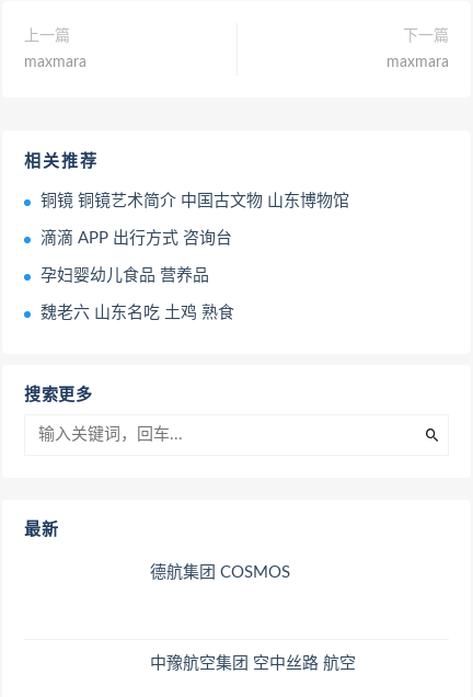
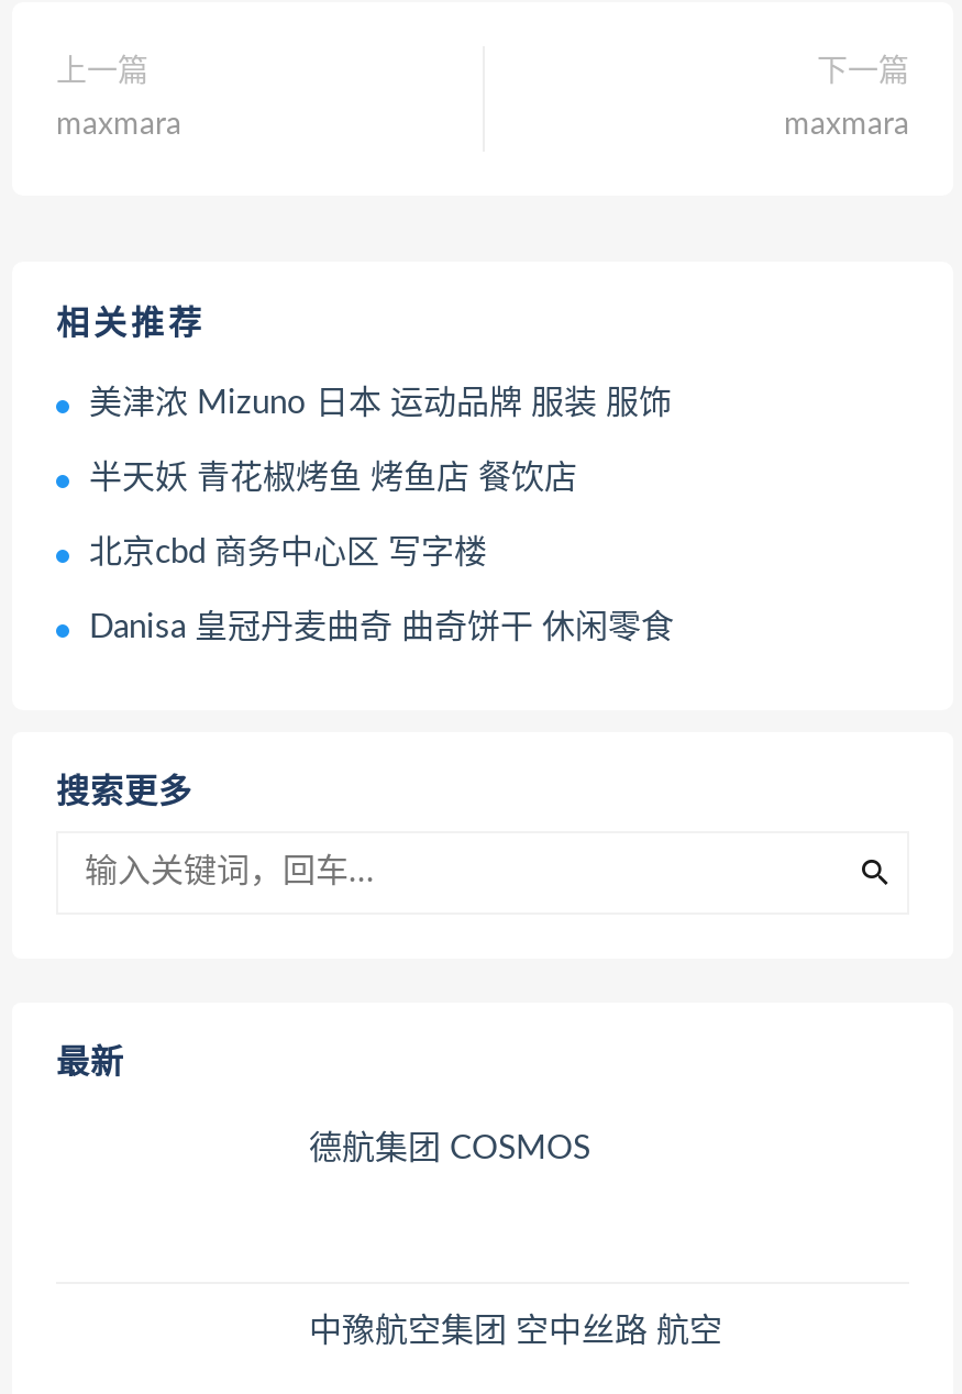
- 铜镜 铜镜艺术简介 中国古文物 山东博物馆
+ 美津浓 Mizuno 日本 运动品牌 服装 服饰

- 滴滴 APP 出行方式 咨询台
+ 半天妖 青花椒烤鱼 烤鱼店 餐饮店

- 孕妇婴幼儿食品 营养品
+ 北京cbd 商务中心区 写字楼

- 魏老六 山东名吃 土鸡 熟食
+ Danisa 皇冠丹麦曲奇 曲奇饼干 休闲零食
